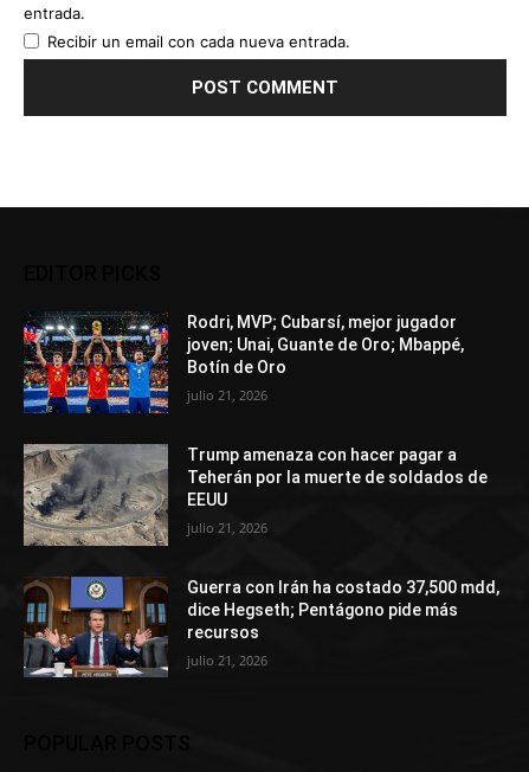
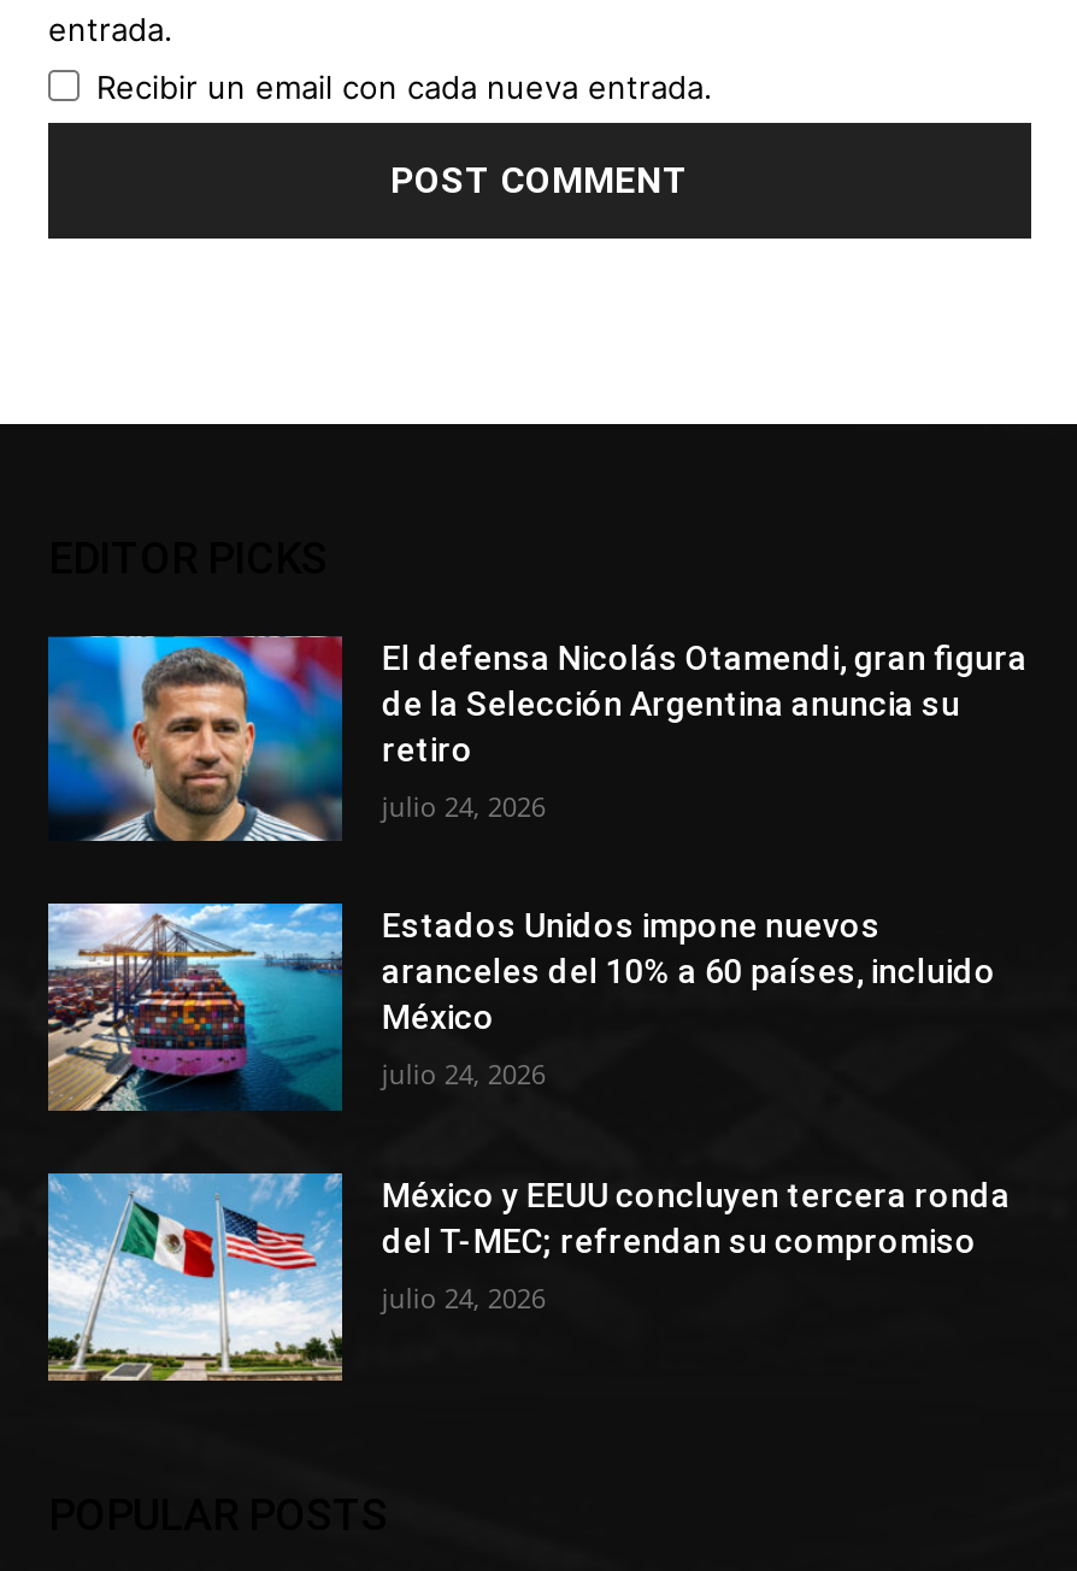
- [image]
- Rodri, MVP; Cubarsí, mejor jugador
- joven; Unai, Guante de Oro; Mbappé,
- Botín de Oro
+ [image]
+ El defensa Nicolás Otamendi, gran figura
+ de la Selección Argentina anuncia su
+ retiro

- julio 21, 2026
+ julio 24, 2026

- [image]
- Trump amenaza con hacer pagar a
- Teherán por la muerte de soldados de
- EEUU
+ [image]
+ Estados Unidos impone nuevos
+ aranceles del 10% a 60 países, incluido
+ México

- julio 21, 2026
+ julio 24, 2026

- [image]
- Guerra con Irán ha costado 37,500 mdd,
- dice Hegseth; Pentágono pide más
- recursos
+ [image]
+ México y EEUU concluyen tercera ronda
+ del T-MEC; refrendan su compromiso

- julio 21, 2026
+ julio 24, 2026
